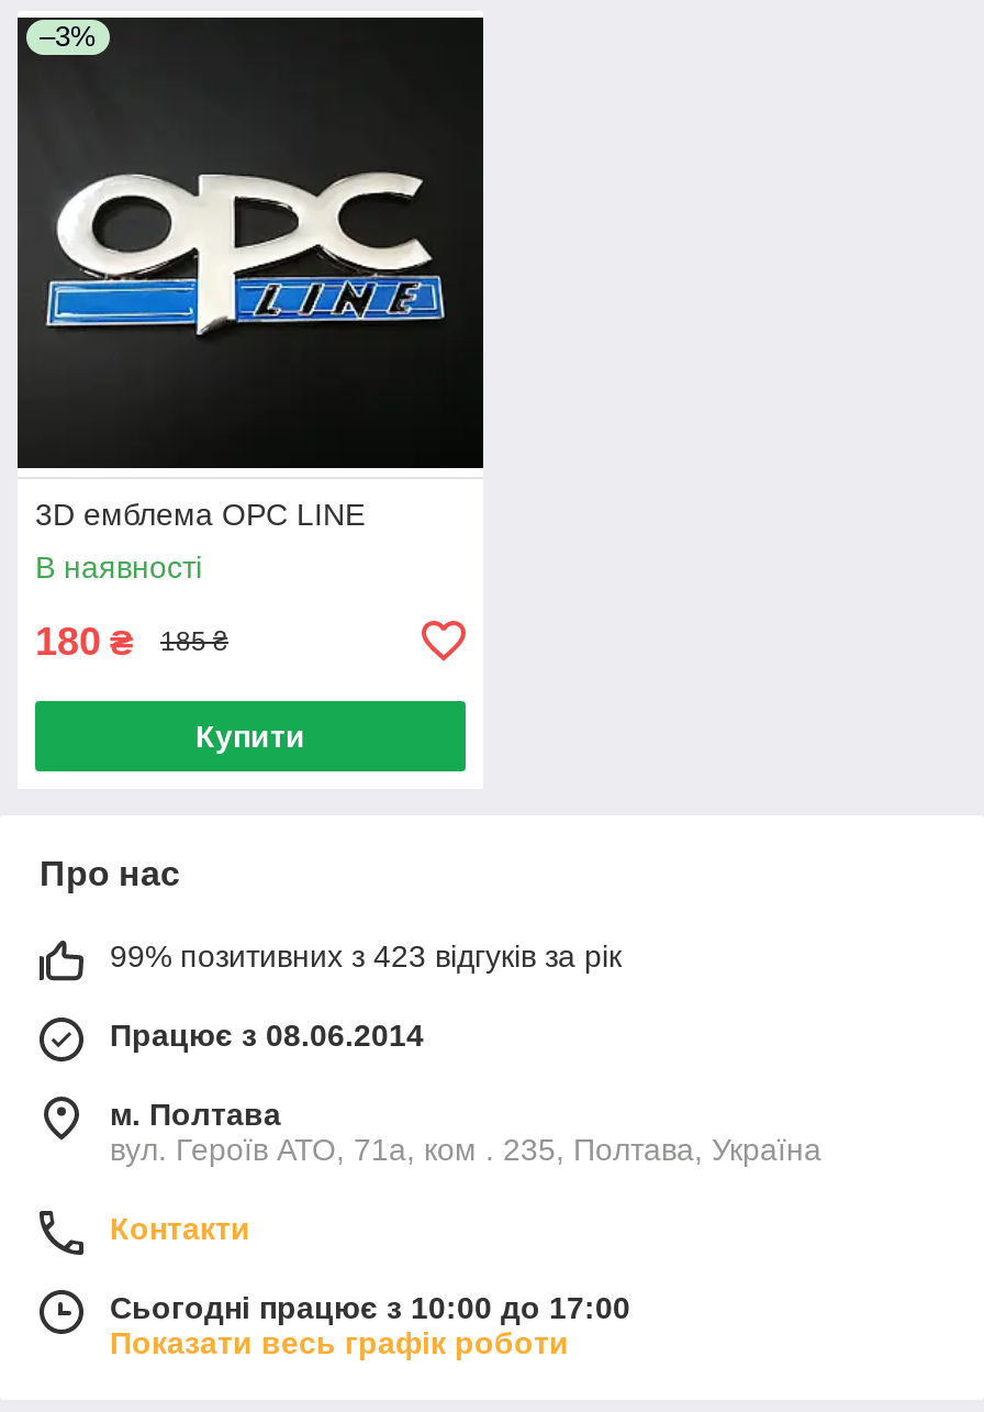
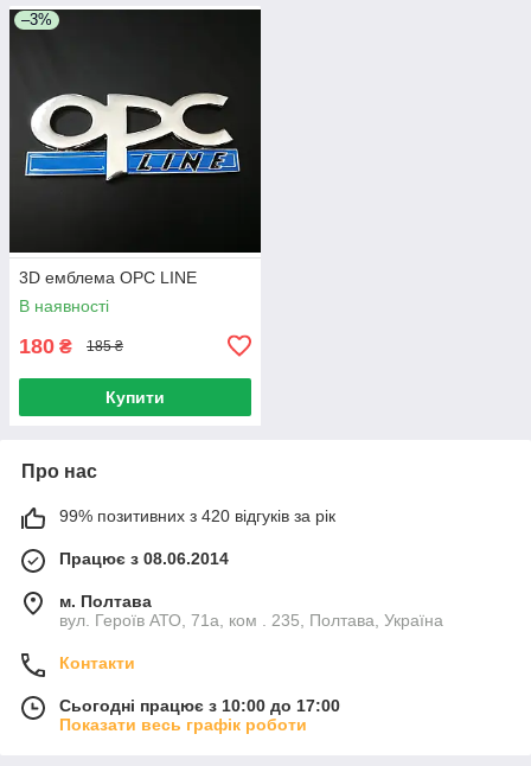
- 99% позитивних з 423 відгуків за рік
+ 99% позитивних з 420 відгуків за рік
